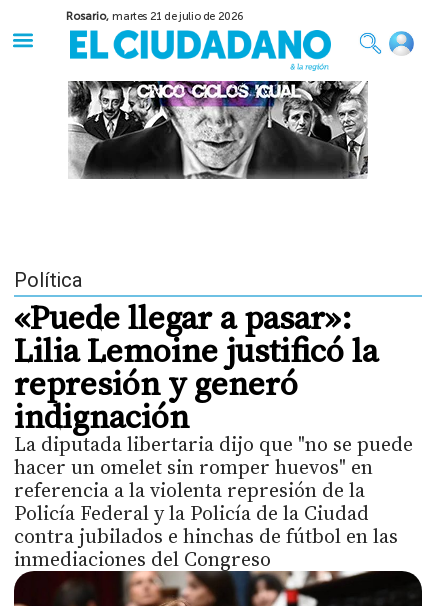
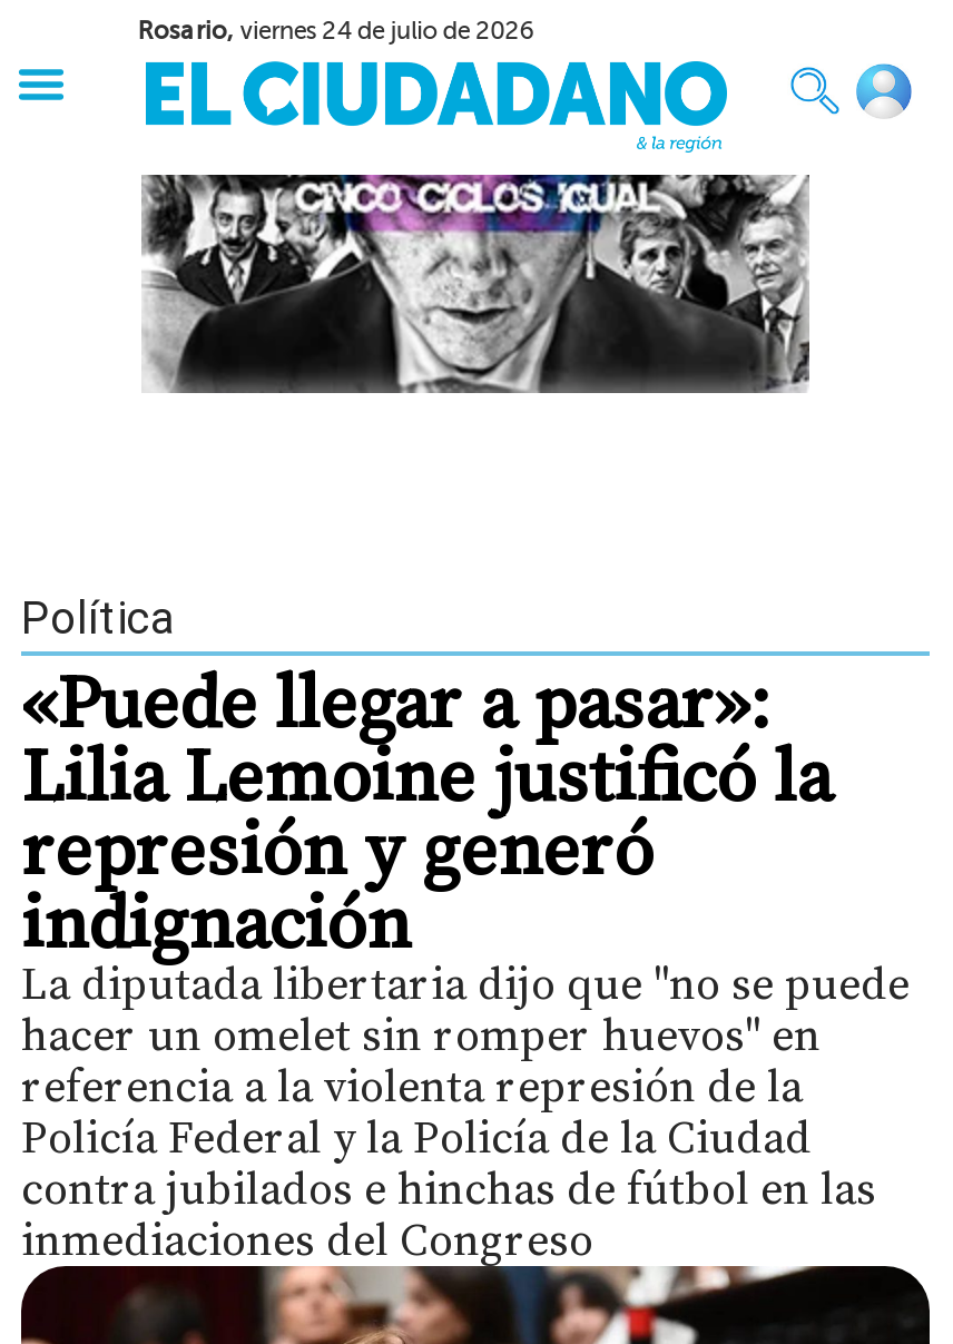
- Rosario, martes 21 de julio de 2026
+ Rosario, viernes 24 de julio de 2026
